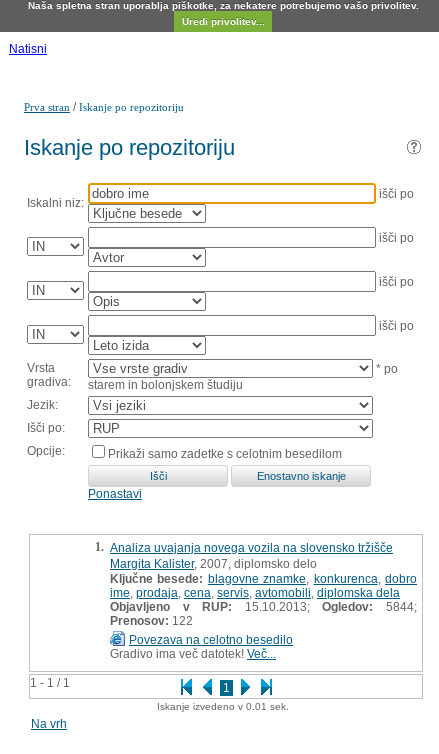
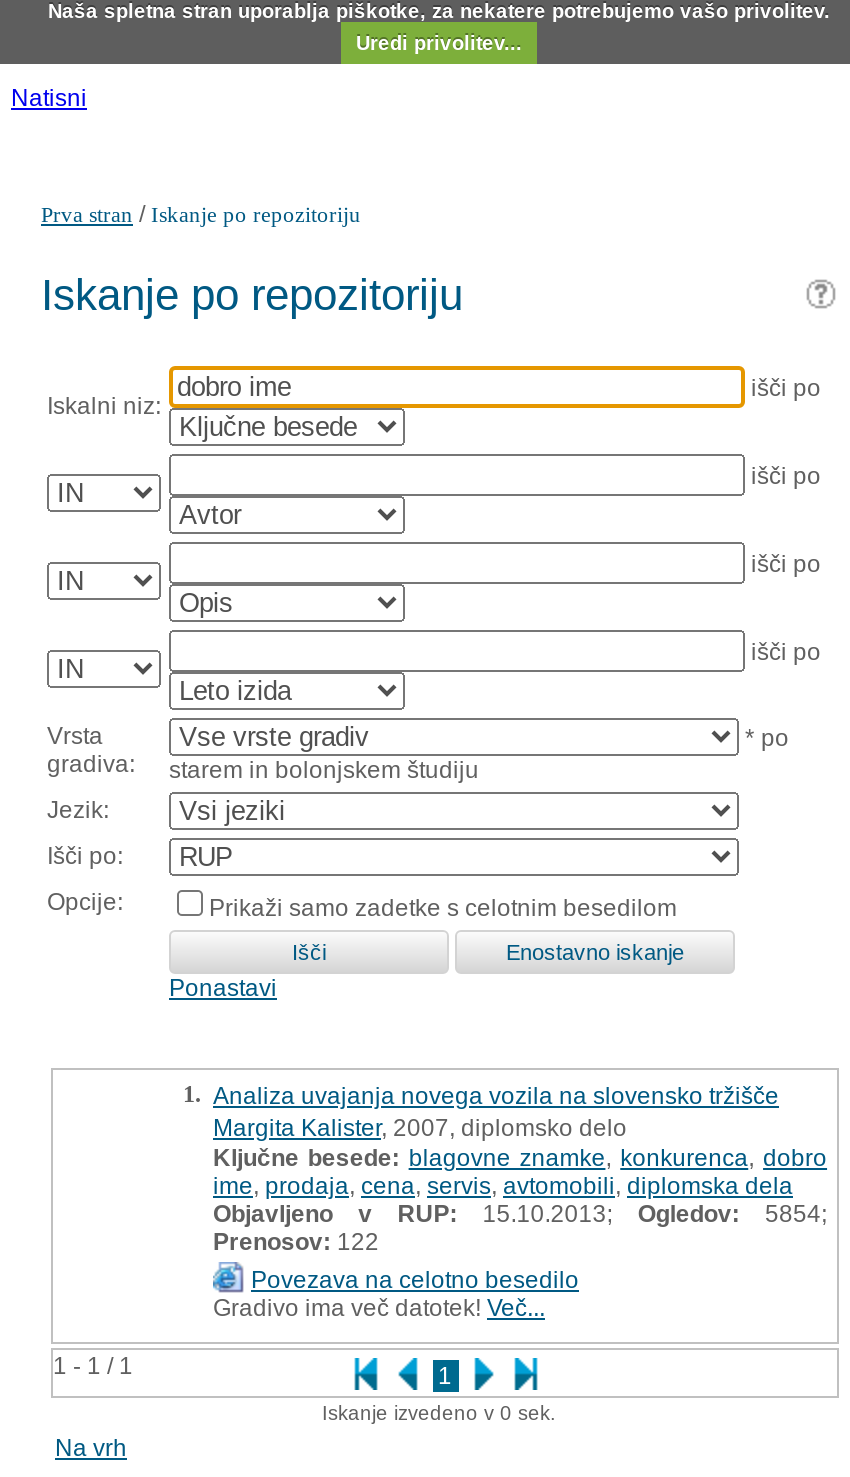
- Objavljeno v RUP:15.10.2013;Ogledov:5844;
+ Objavljeno v RUP:15.10.2013;Ogledov:5854;

- Iskanje izvedeno v 0.01 sek.
+ Iskanje izvedeno v 0 sek.
